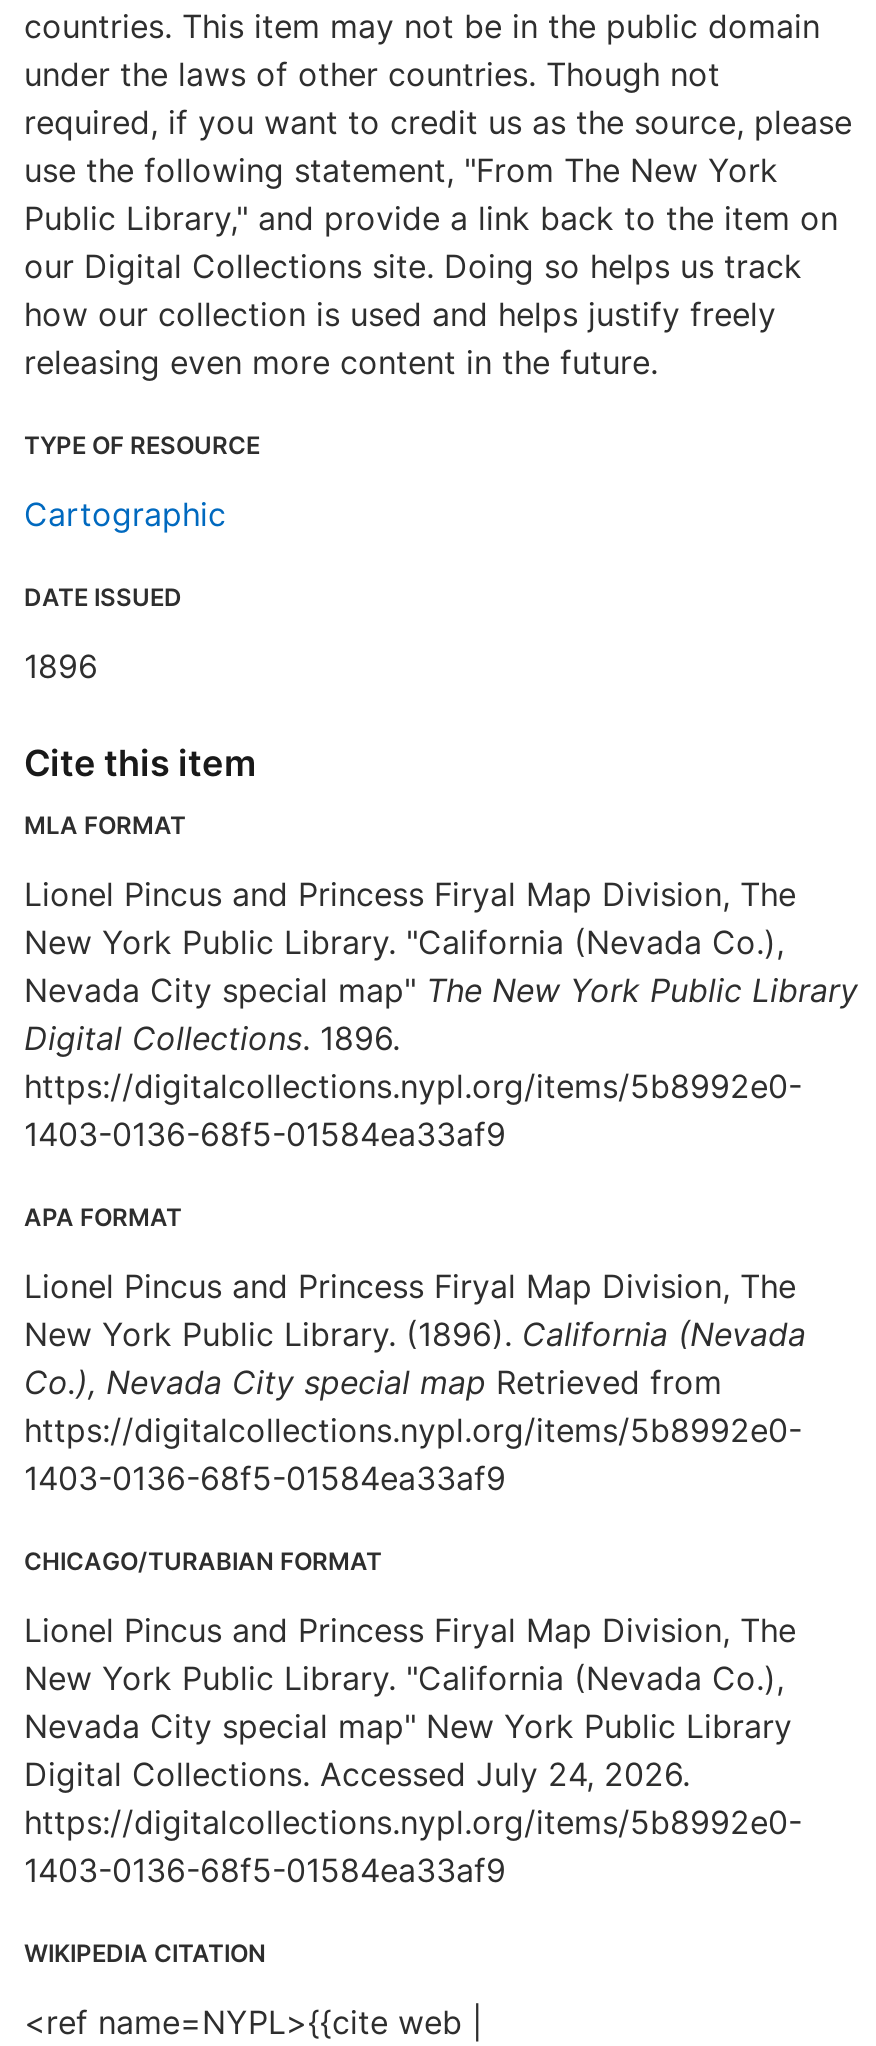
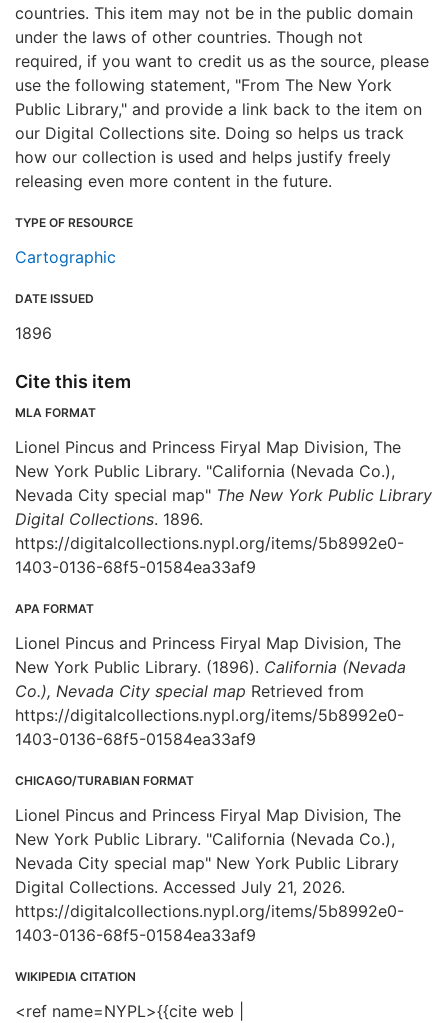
- Digital Collections. Accessed July 24, 2026.
+ Digital Collections. Accessed July 21, 2026.
